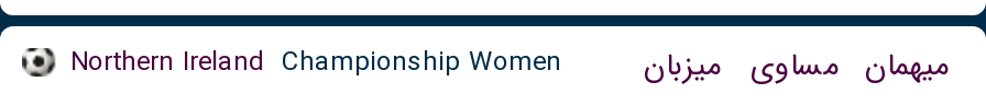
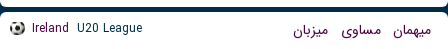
- Northern Ireland Championship Women
+ Ireland U20 League
